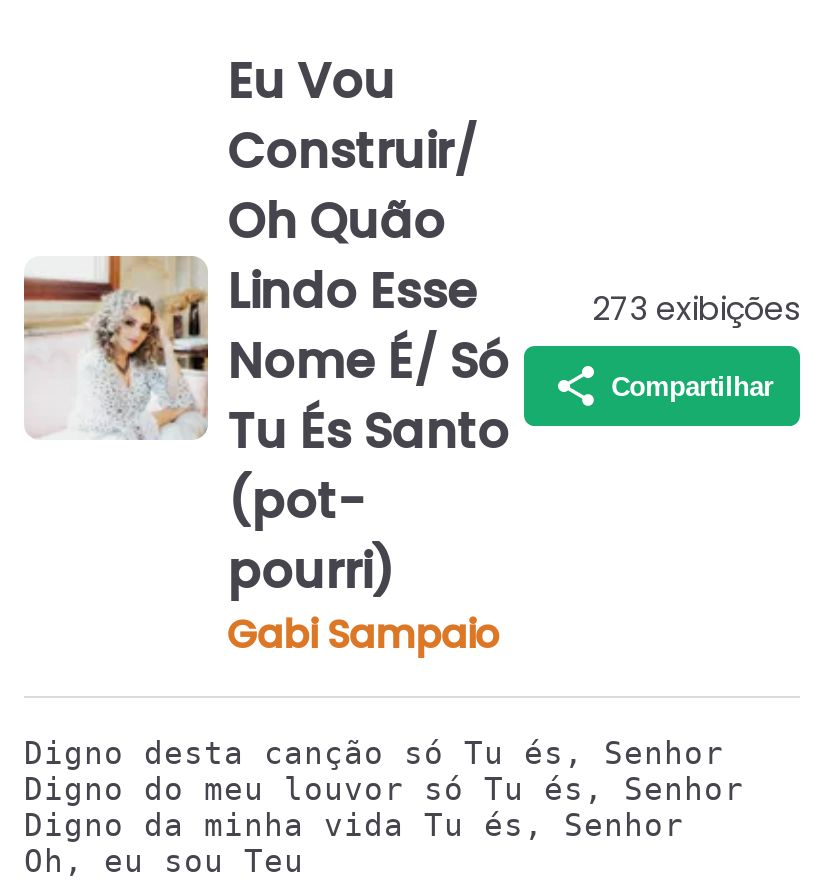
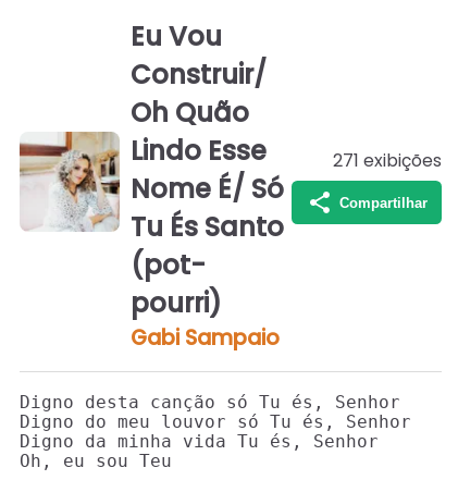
- 273 exibições
+ 271 exibições
